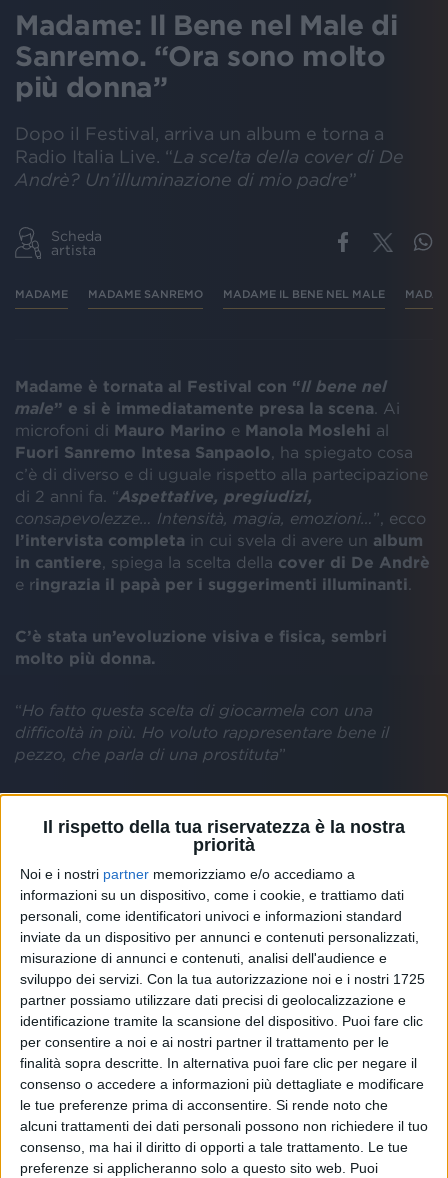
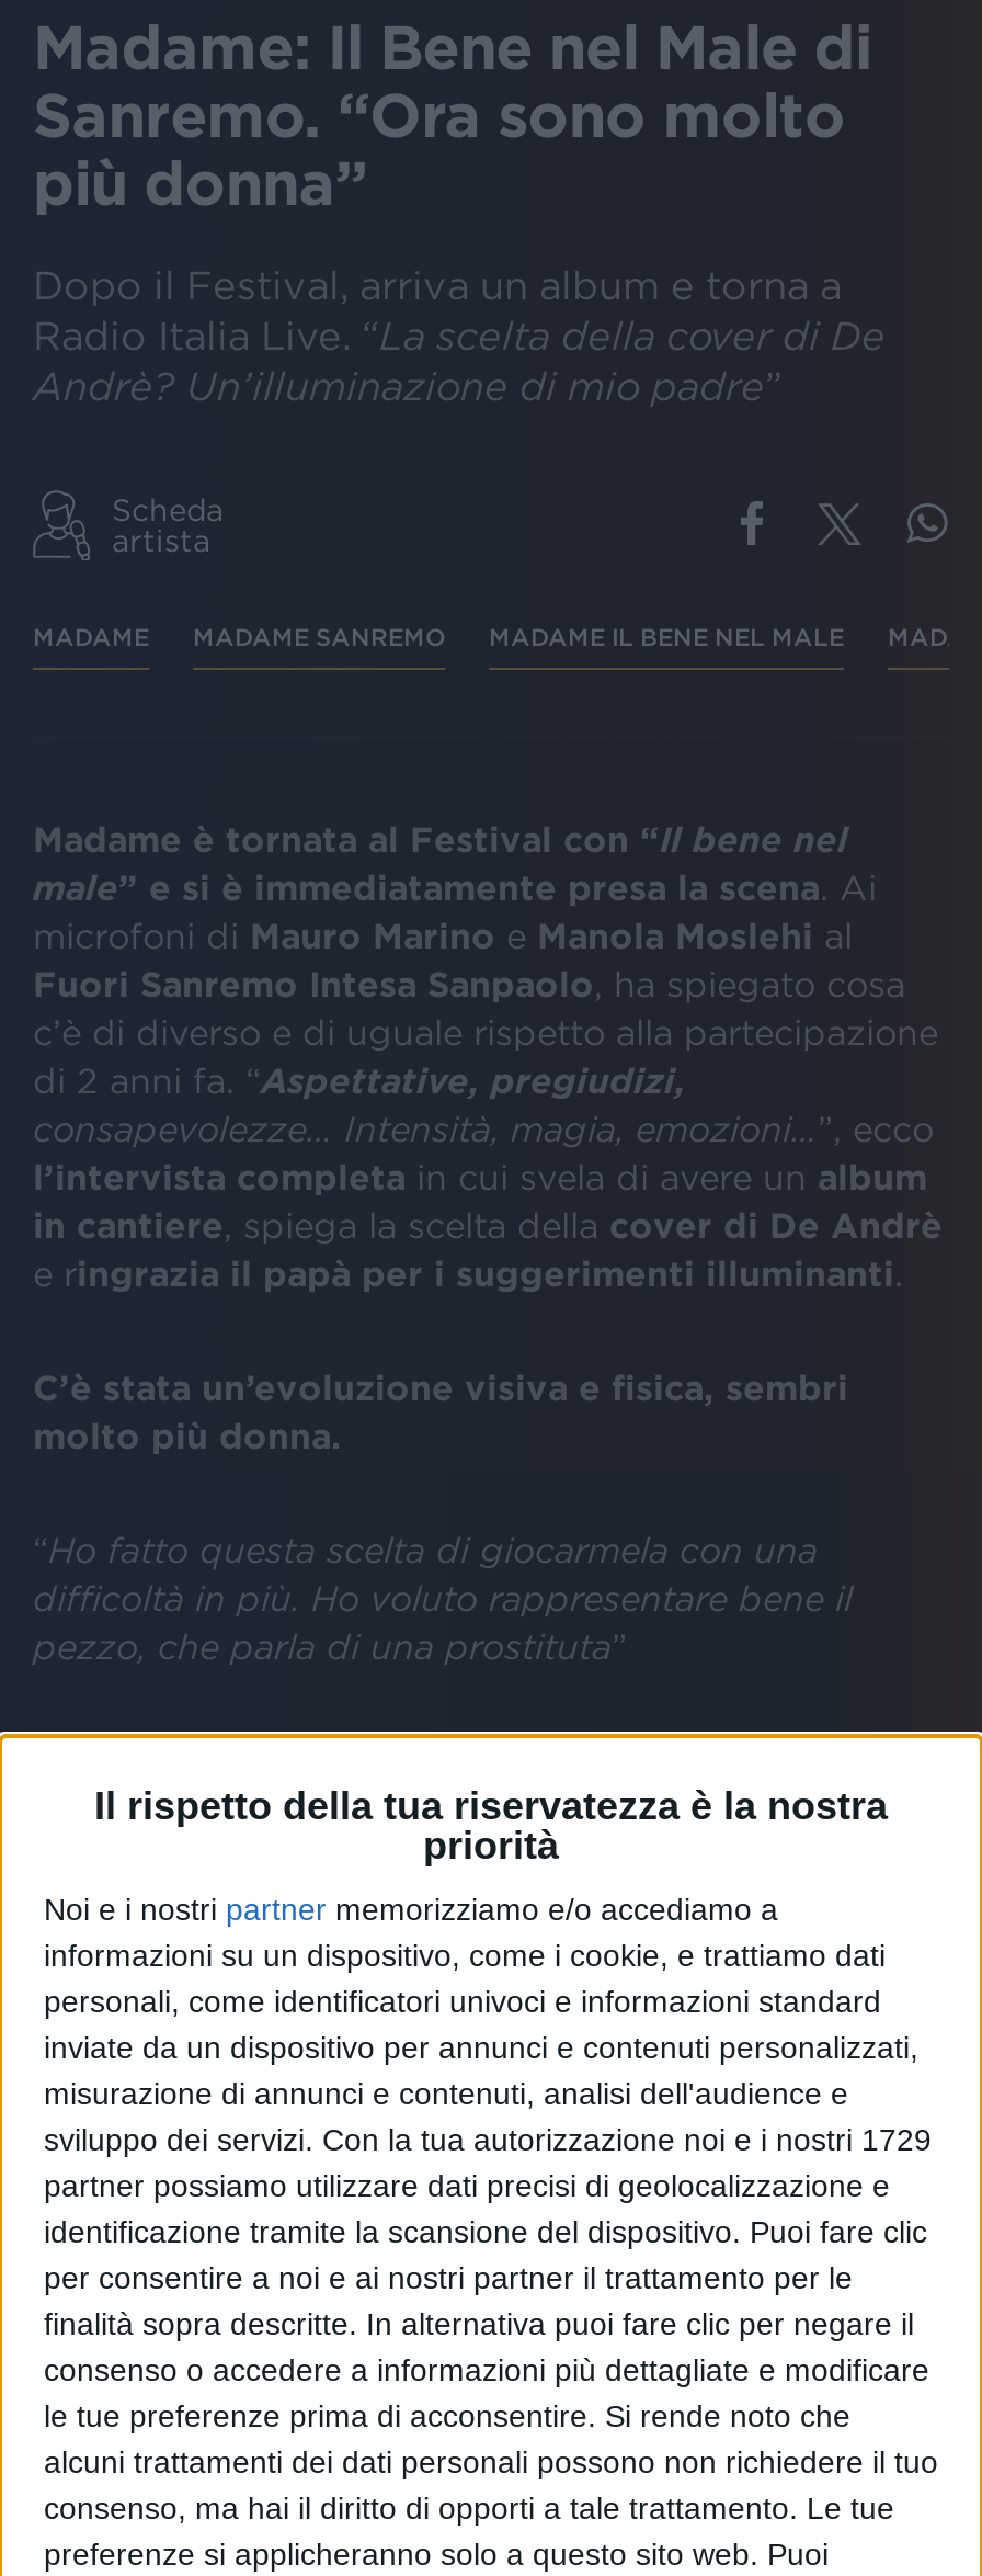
- sviluppo dei servizi. Con la tua autorizzazione noi e i nostri 1725
+ sviluppo dei servizi. Con la tua autorizzazione noi e i nostri 1729
